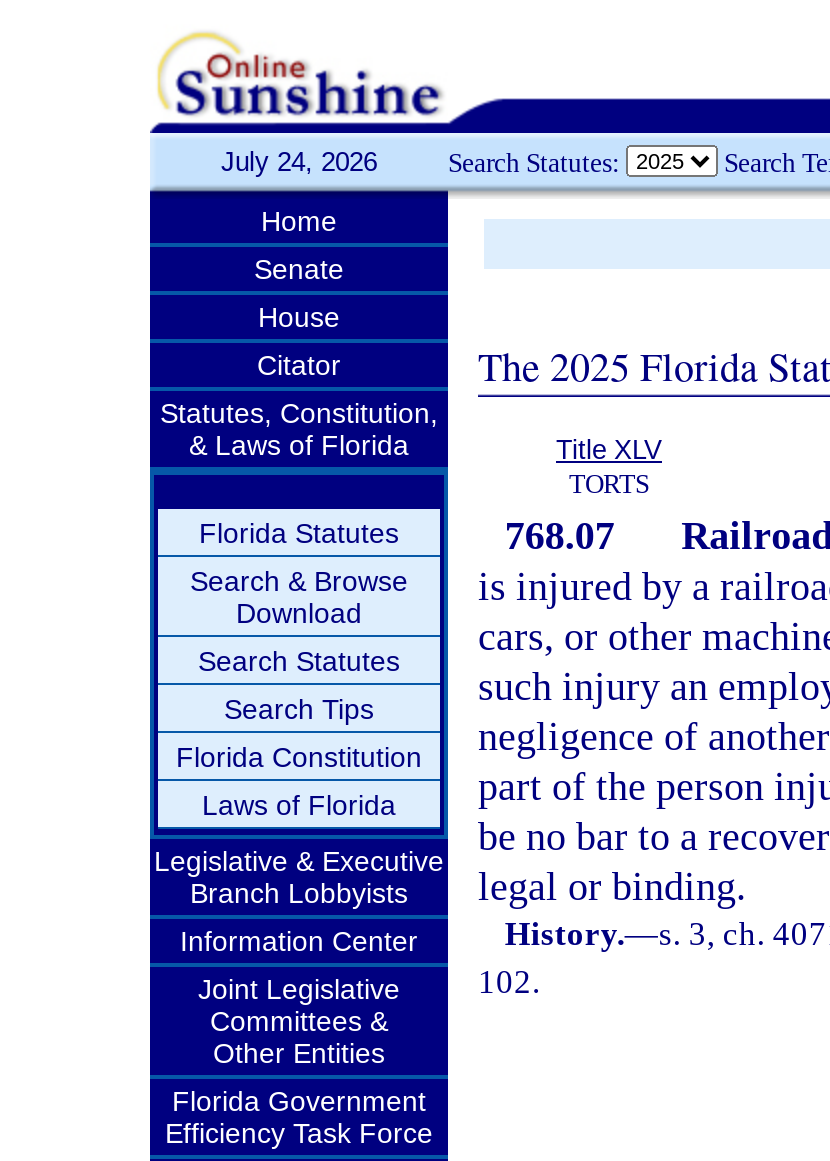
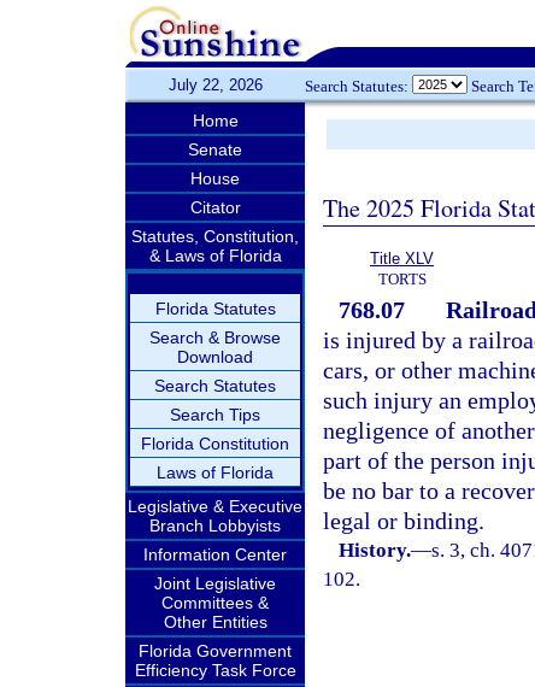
- July 24, 2026
+ July 22, 2026
